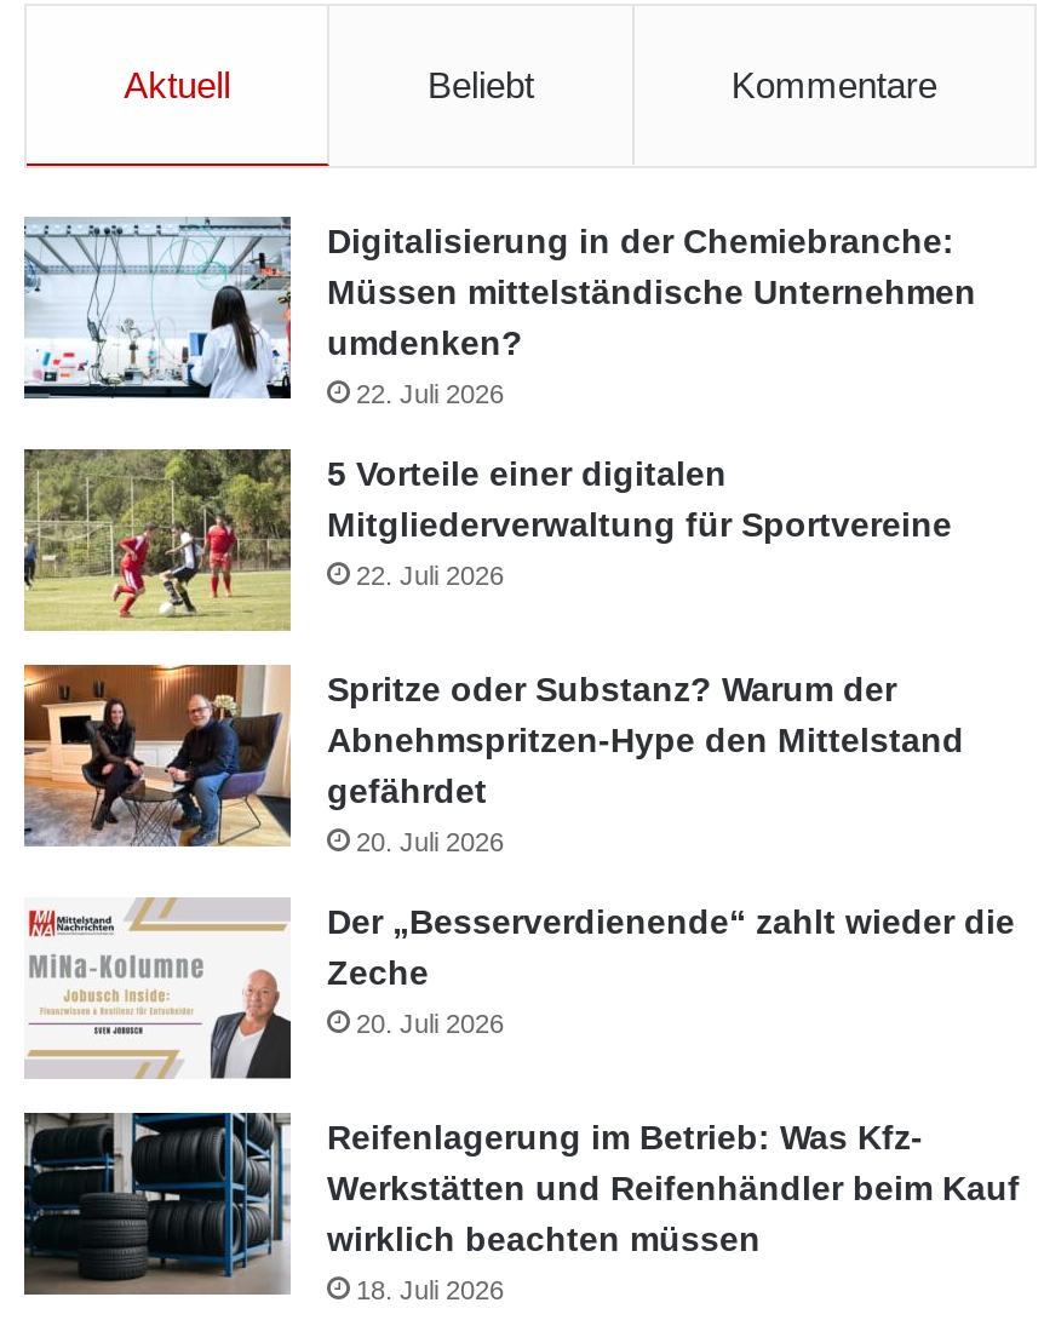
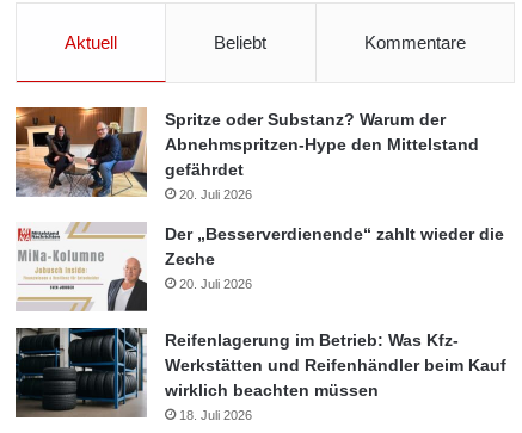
- [image]
- Digitalisierung in der Chemiebranche:
- Müssen mittelständische Unternehmen
- umdenken?
- 22. Juli 2026
- 5 Vorteile einer digitalen
- Mitgliederverwaltung für Sportvereine
- 22. Juli 2026

- [image]
